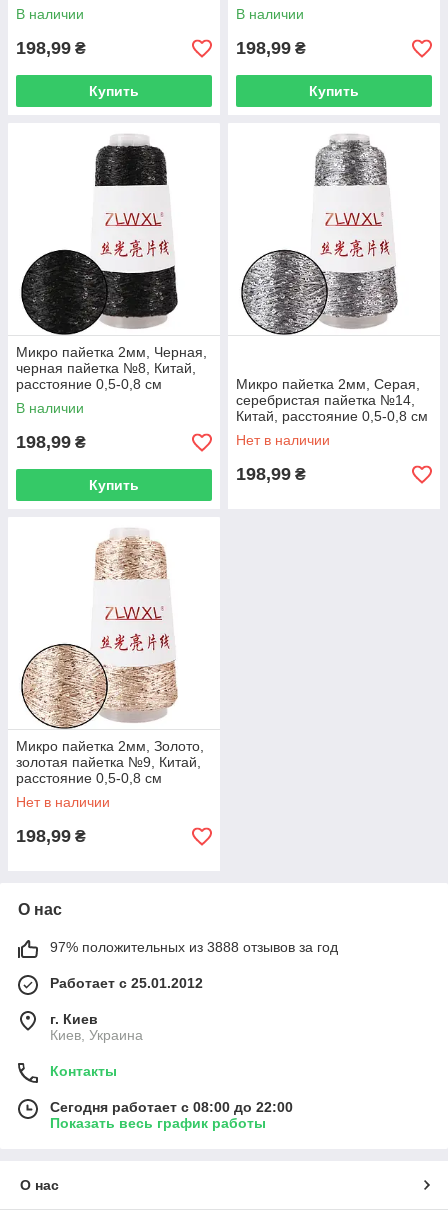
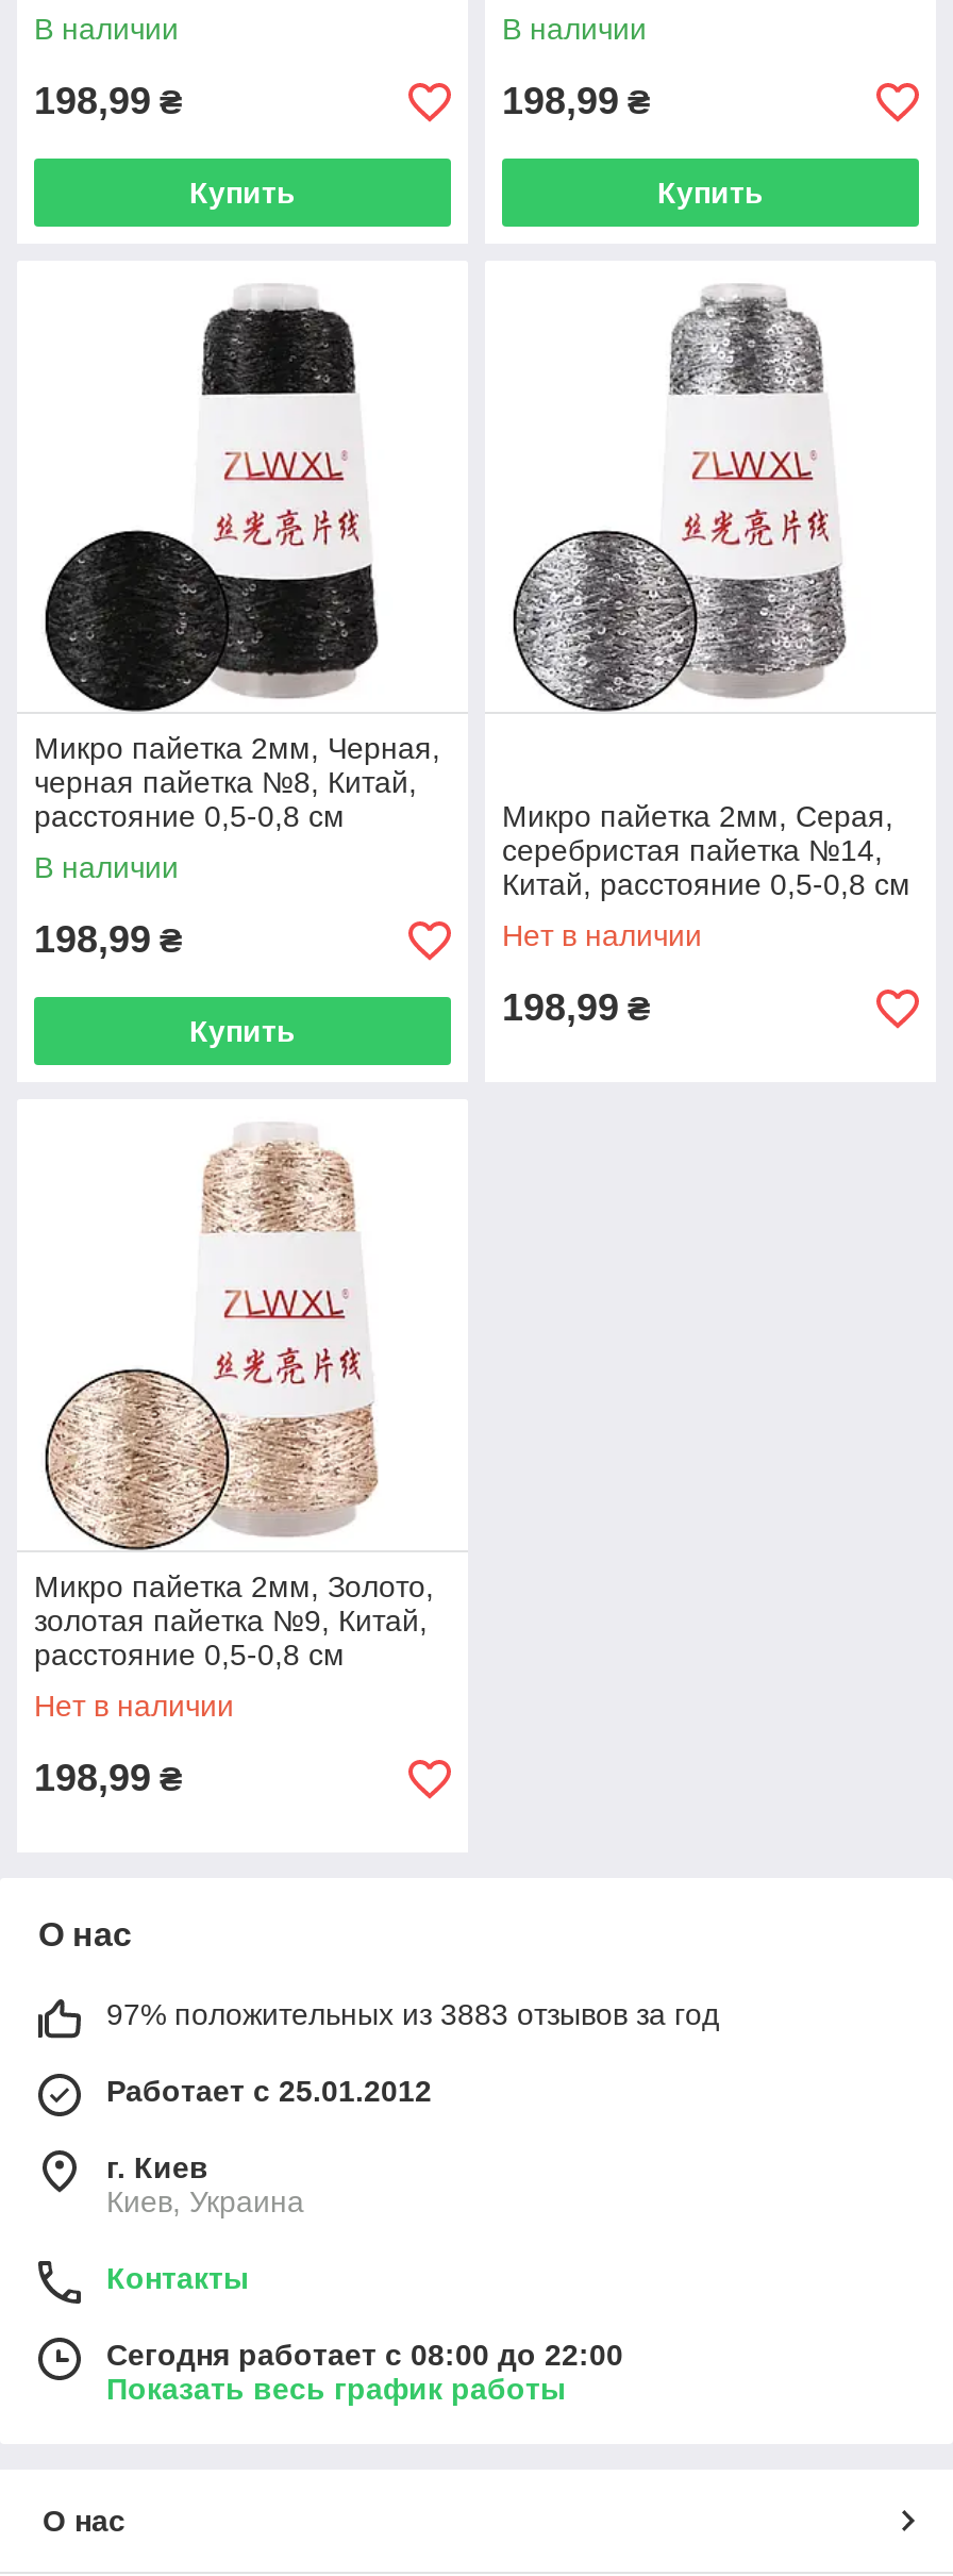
- 97% положительных из 3888 отзывов за год
+ 97% положительных из 3883 отзывов за год
